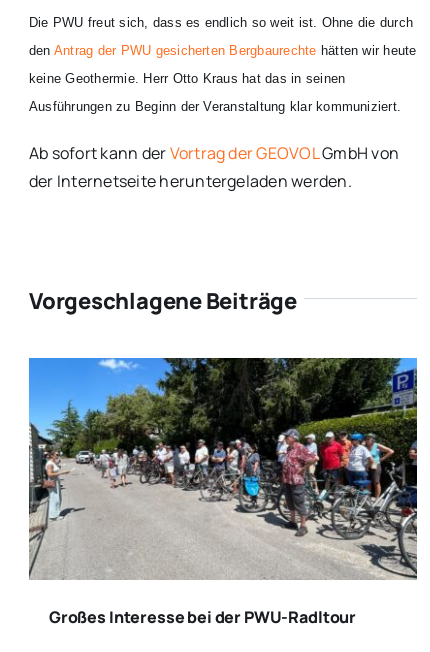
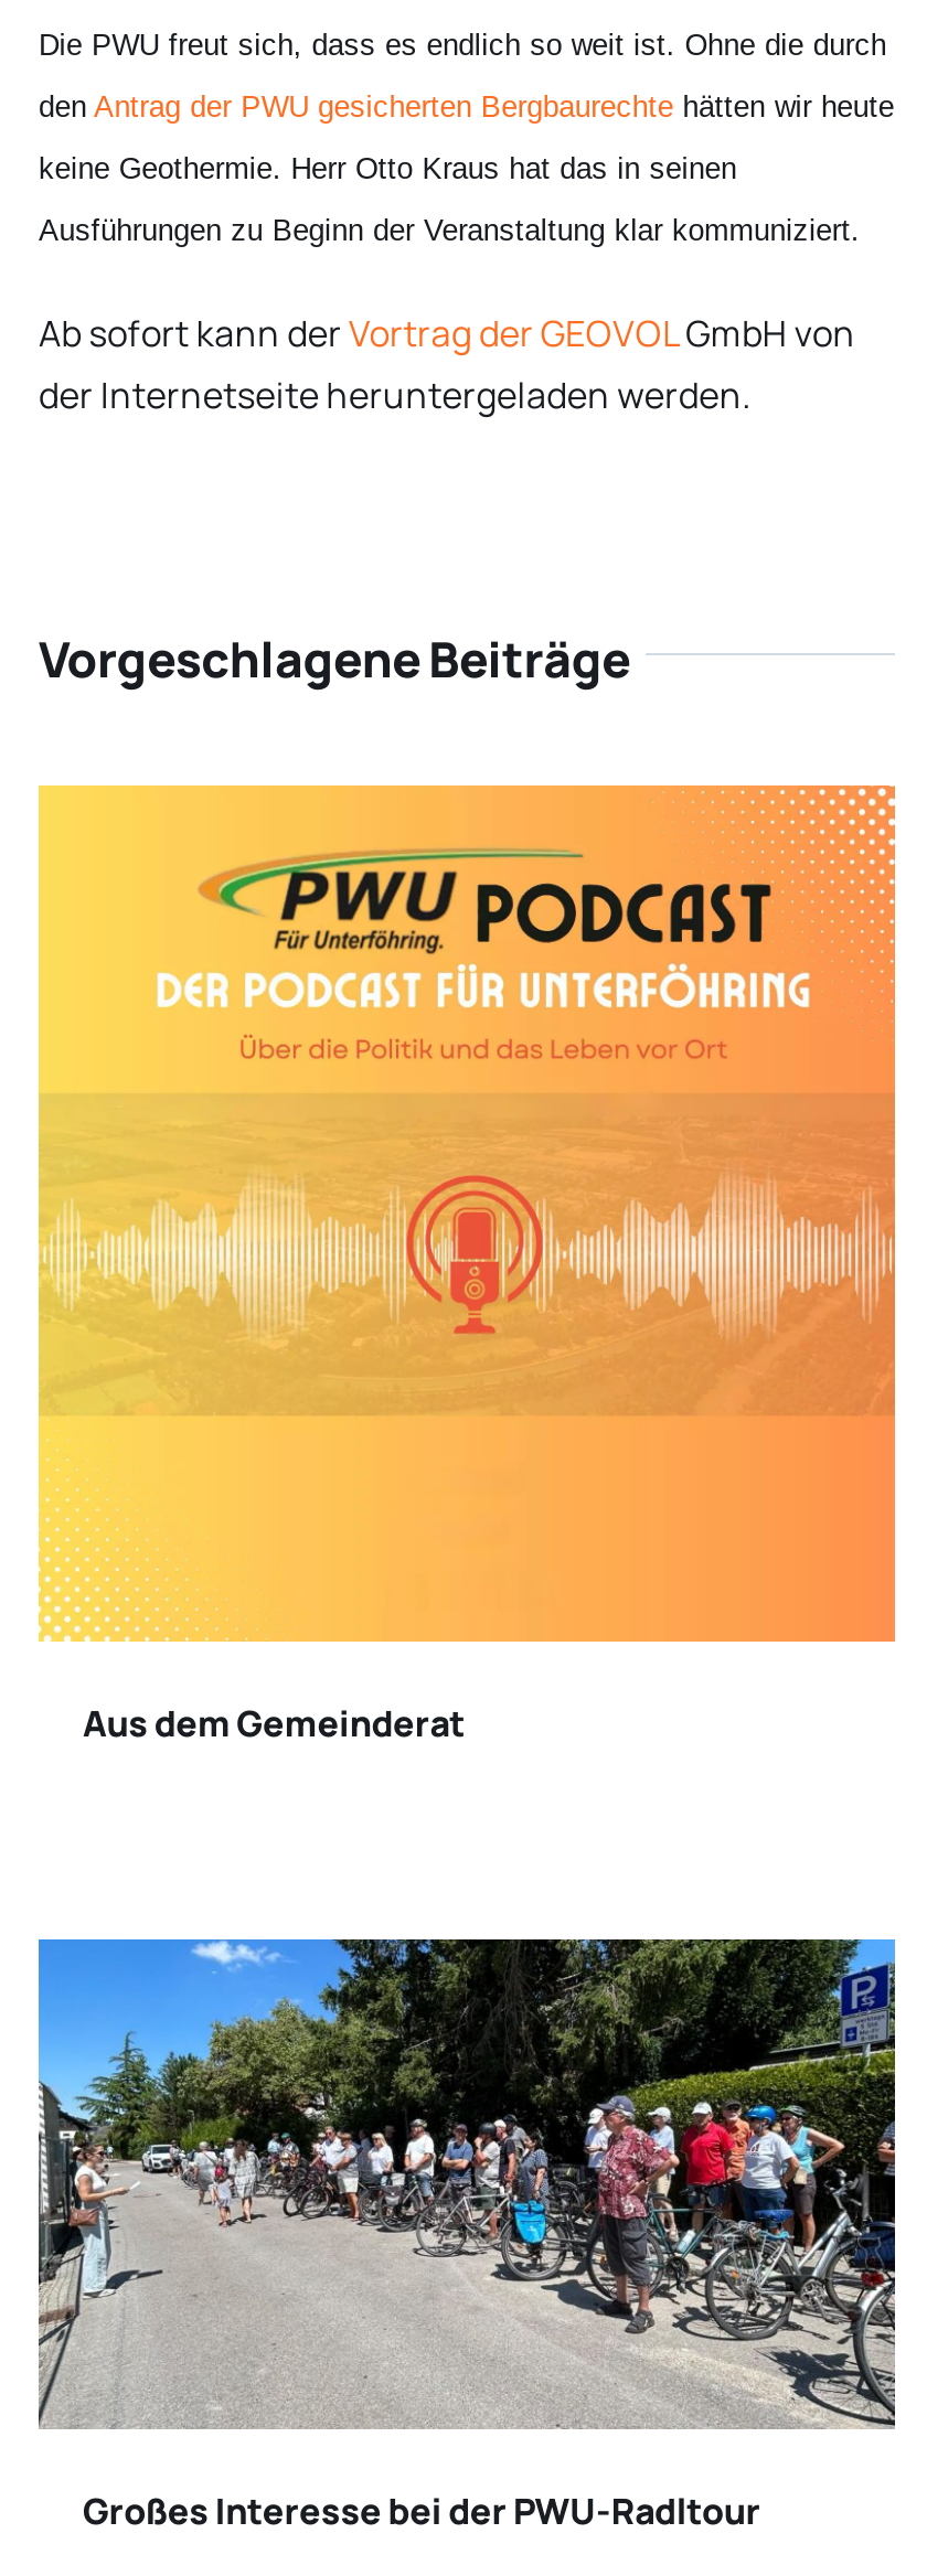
+ [image]
+ Aus dem Gemeinderat
